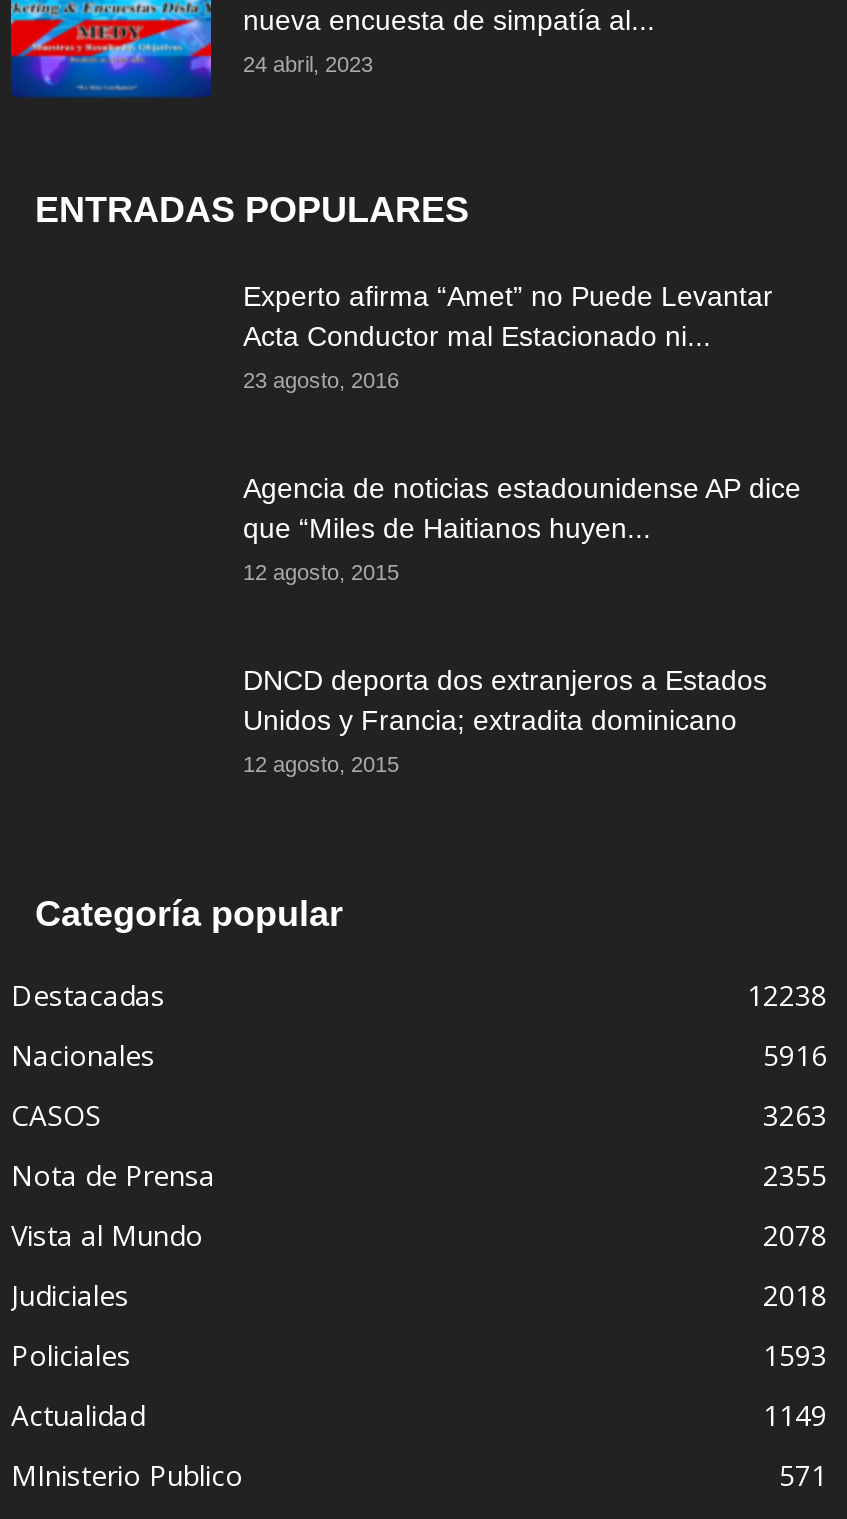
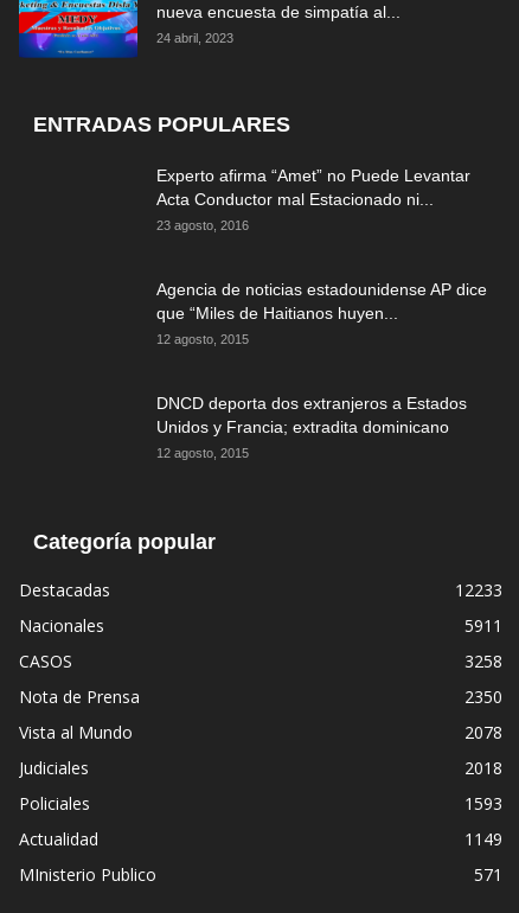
- 12238
+ 12233

- 5916
+ 5911

- 3263
+ 3258

- 2355
+ 2350
